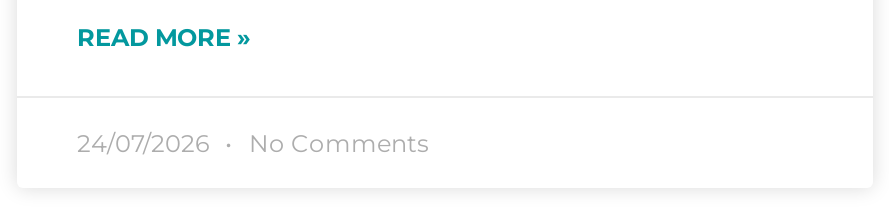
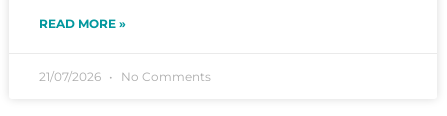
- 24/07/2026 No Comments
+ 21/07/2026 No Comments
